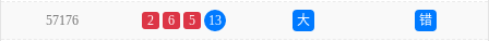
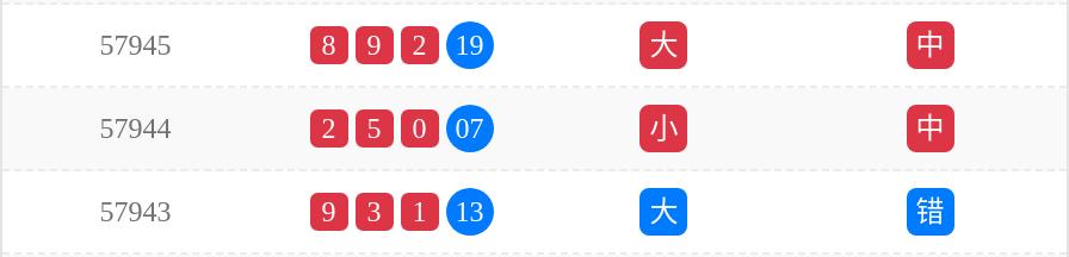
- 57176
+ 57945
+ 8
+ 9

- 6
+ 19
+ 大
+ 中
+ 57944
+ 2

+ 0
+ 07
+ 小
+ 中
+ 57943
+ 9
+ 3
+ 1
